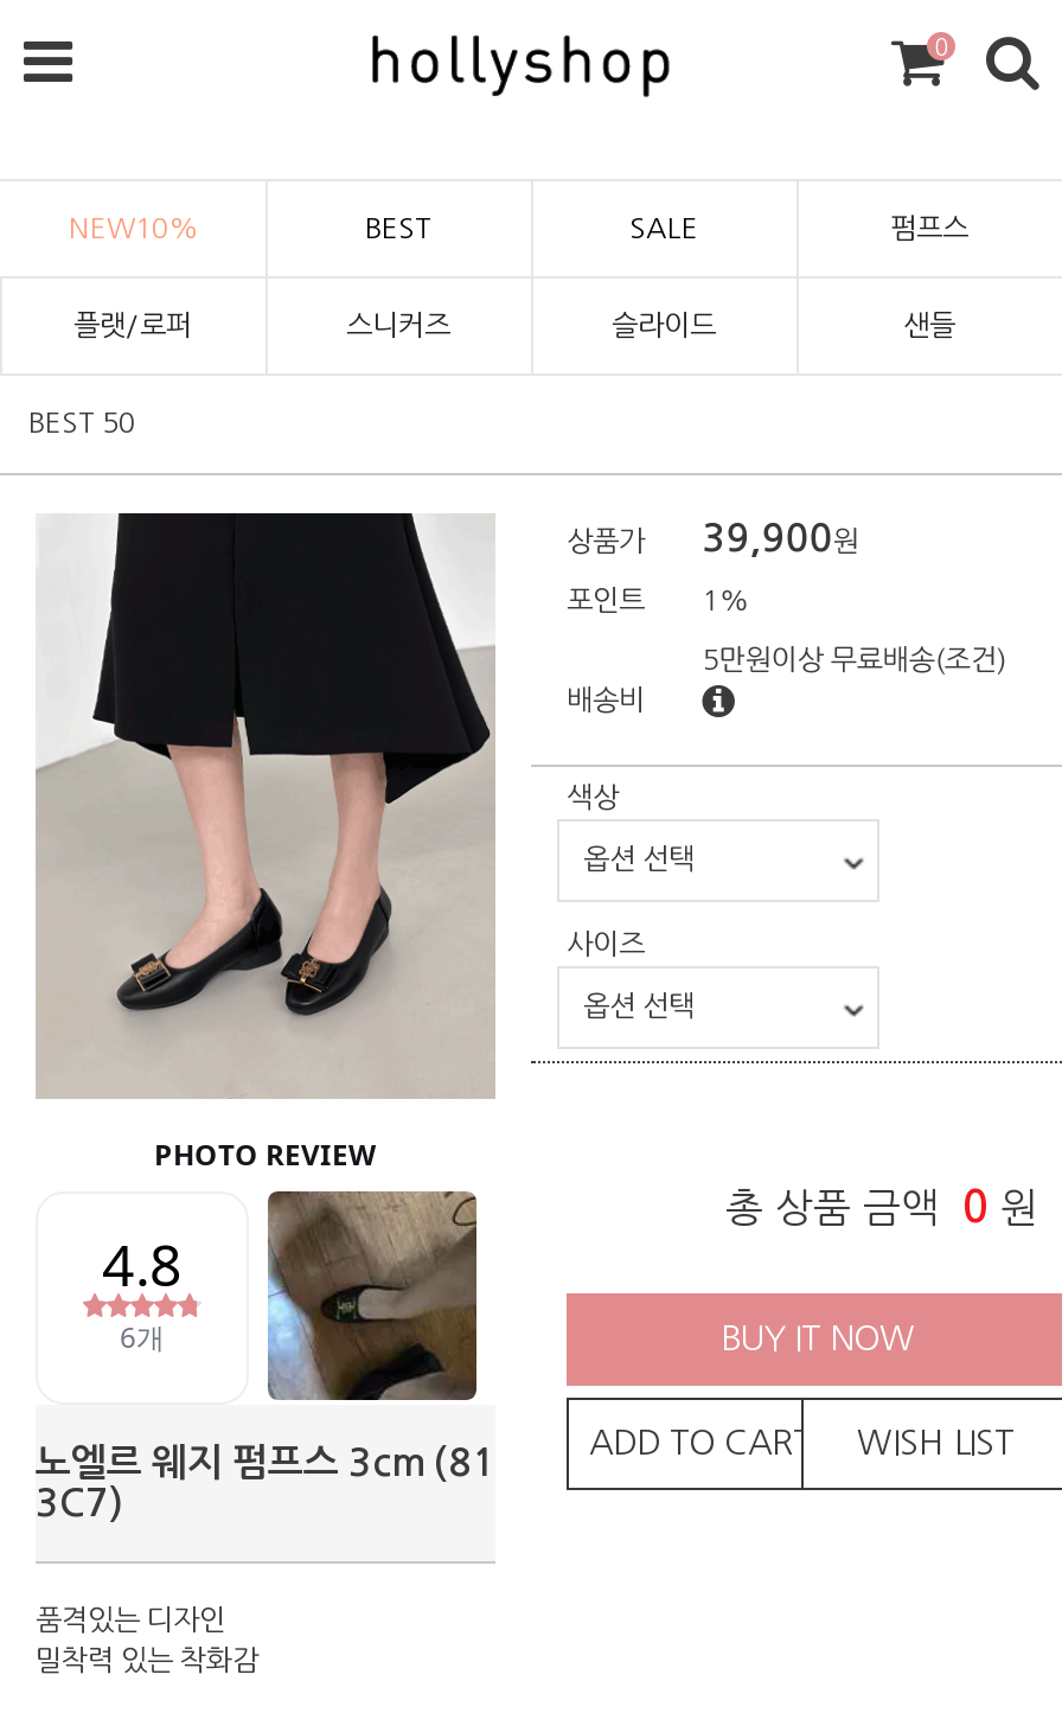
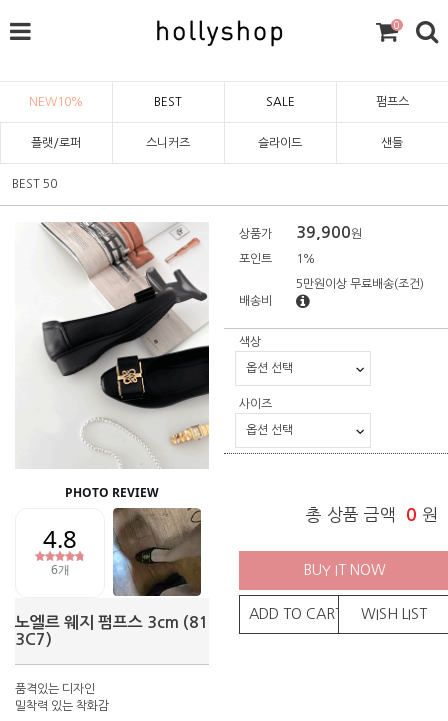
- [image]
+ [image]
